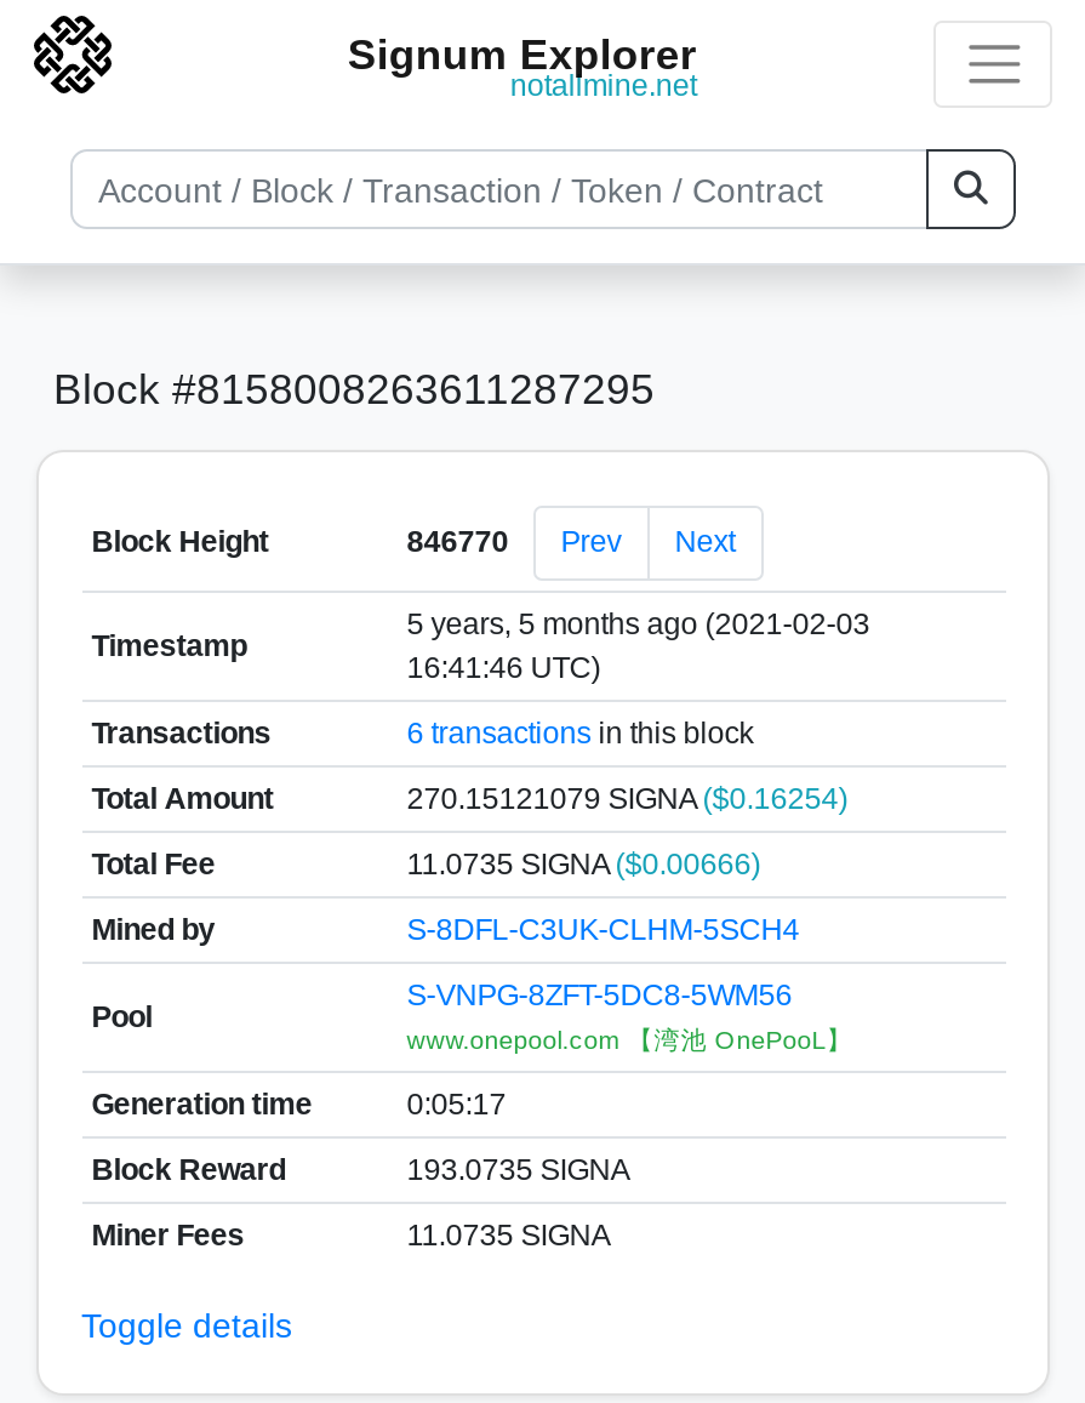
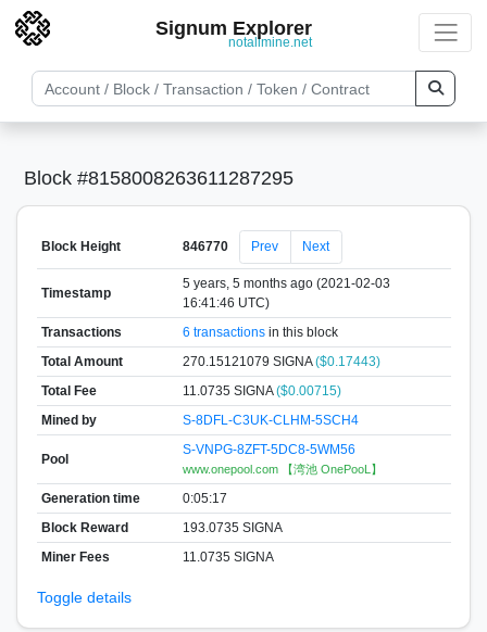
- 270.15121079 SIGNA ($0.16254)
+ 270.15121079 SIGNA ($0.17443)

- 11.0735 SIGNA ($0.00666)
+ 11.0735 SIGNA ($0.00715)
